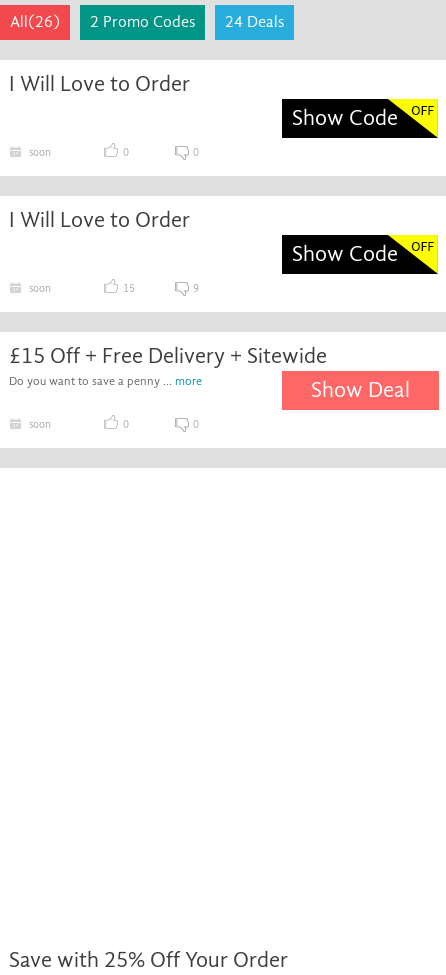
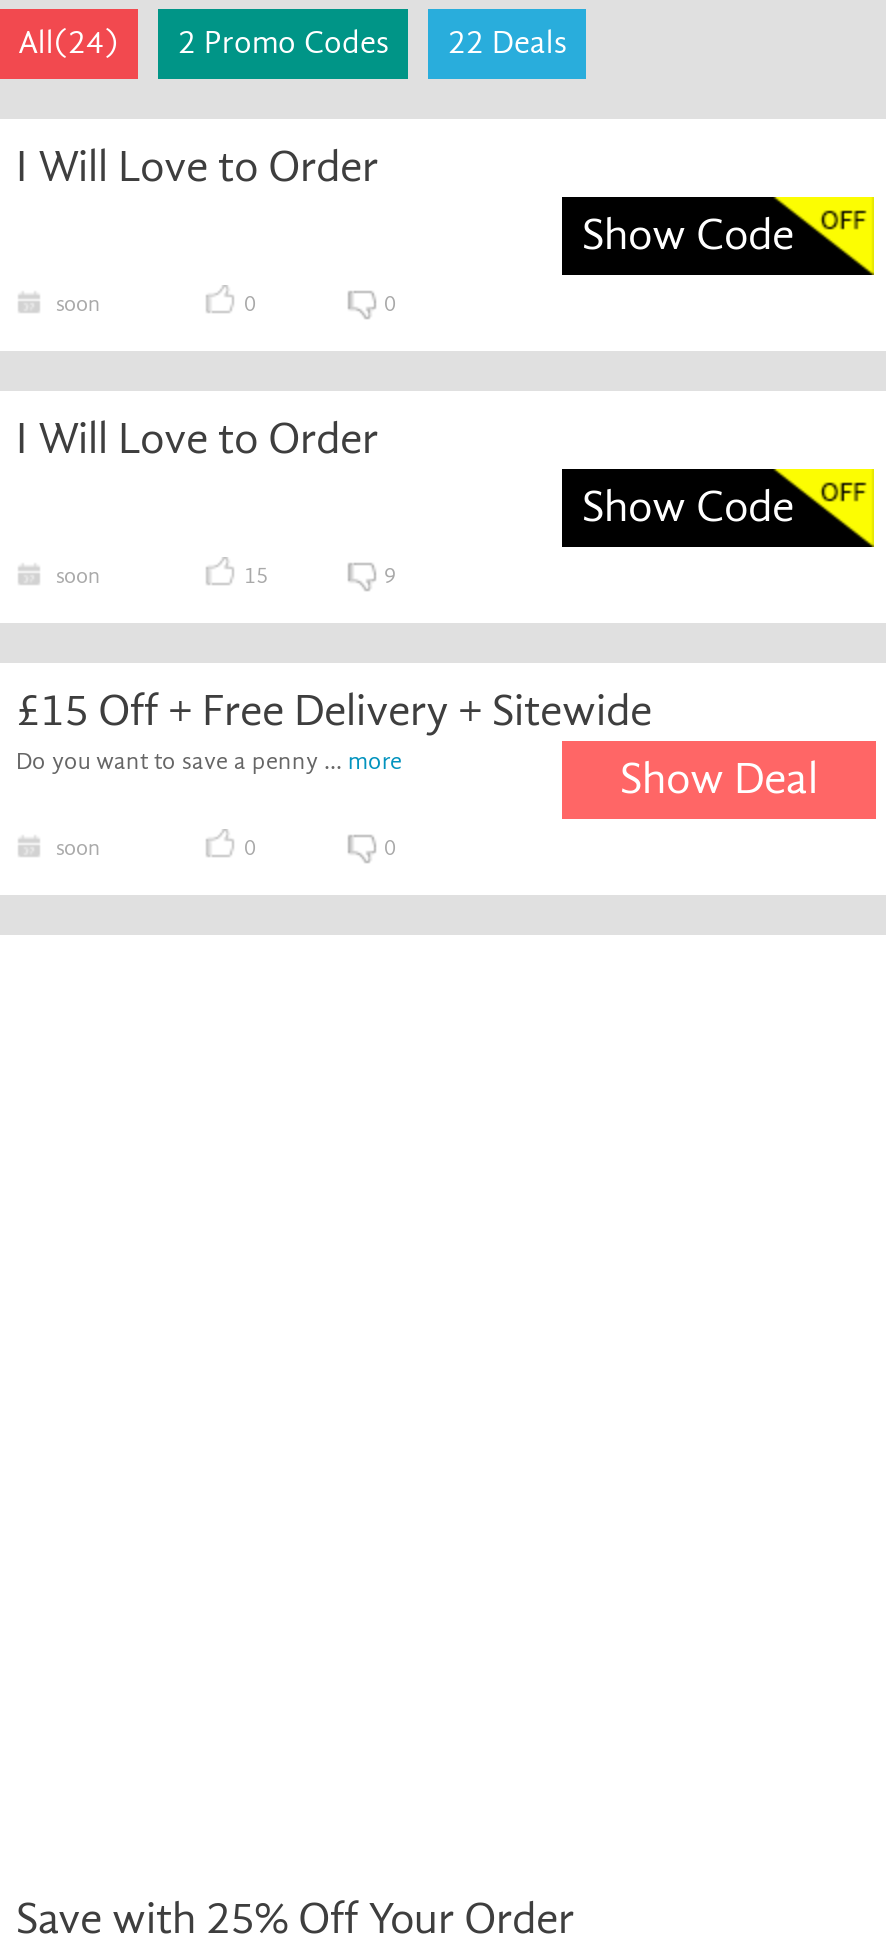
- All(26)
+ All(24)

- 24 Deals
+ 22 Deals
